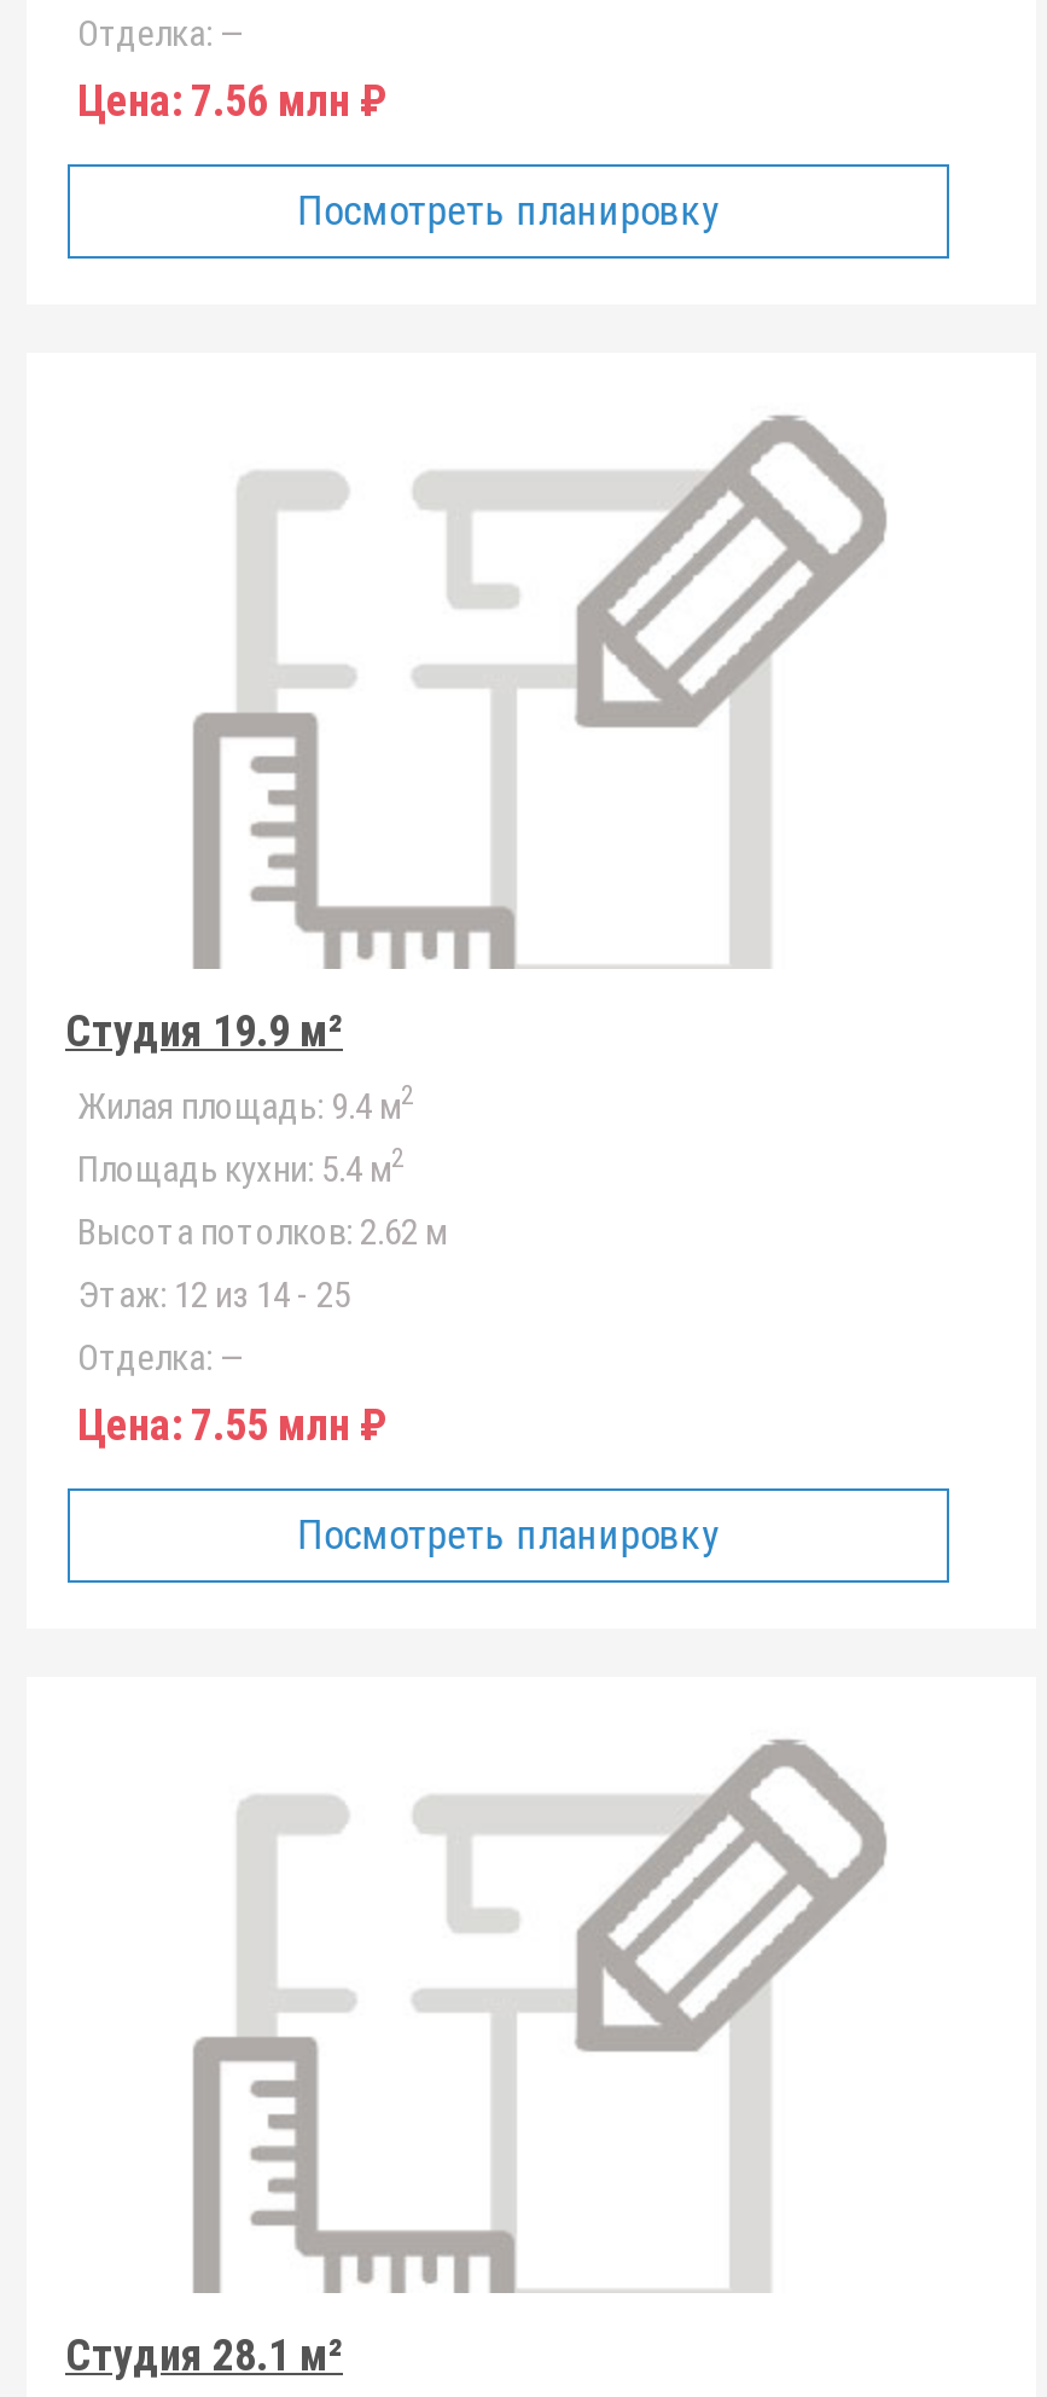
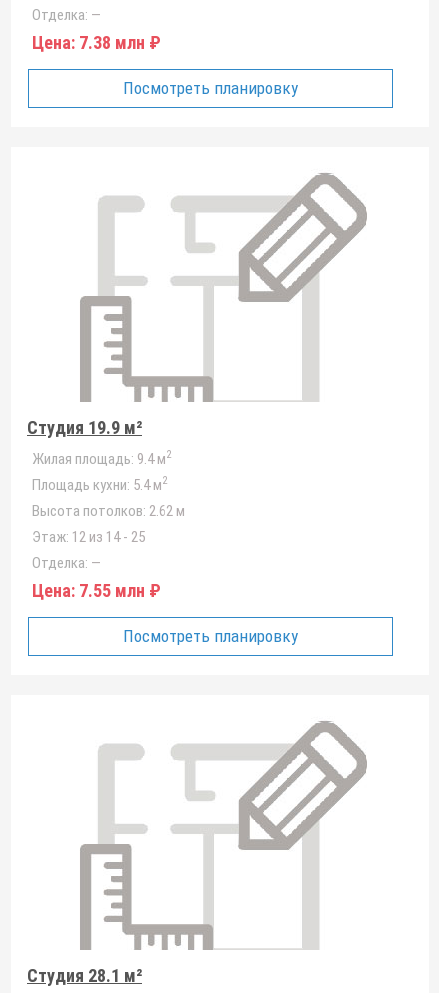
- Цена: 7.56 млн ₽
+ Цена: 7.38 млн ₽
